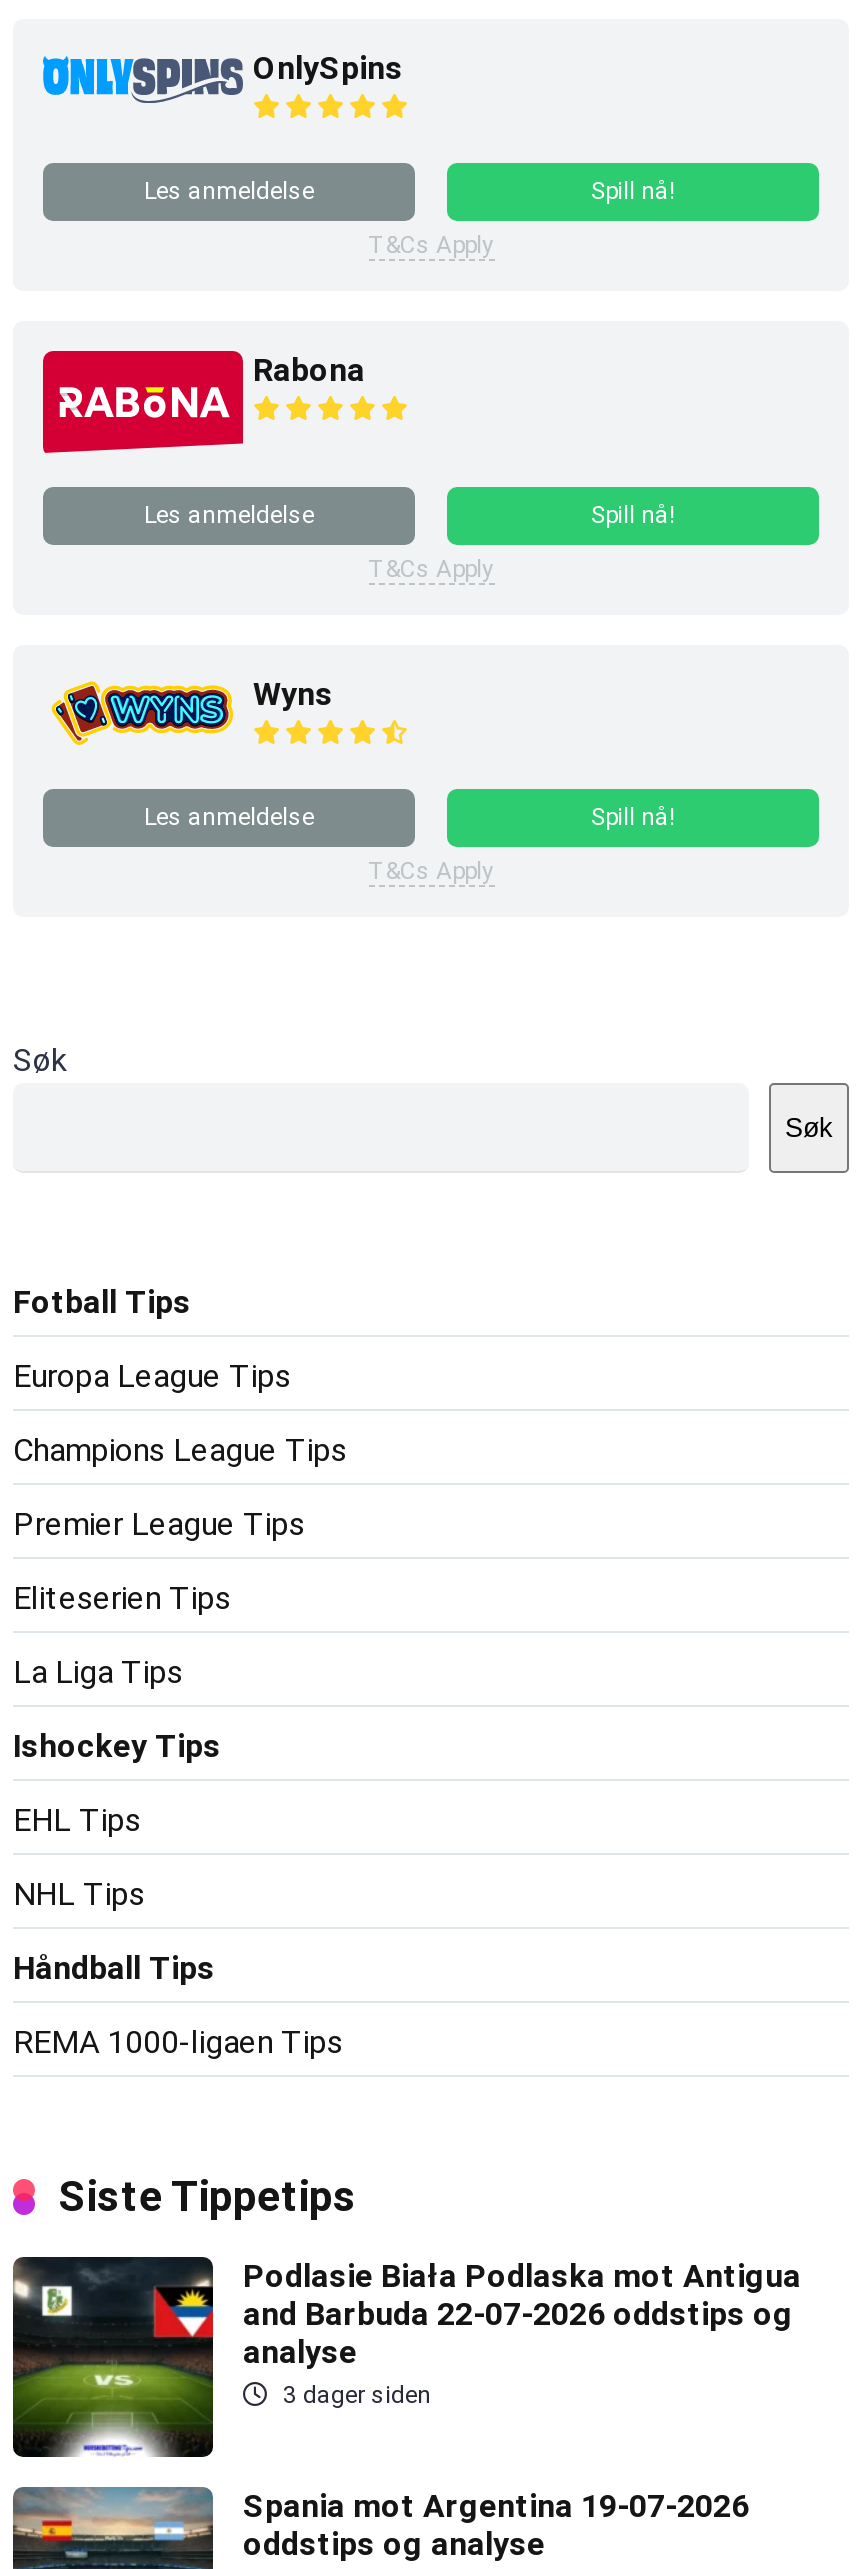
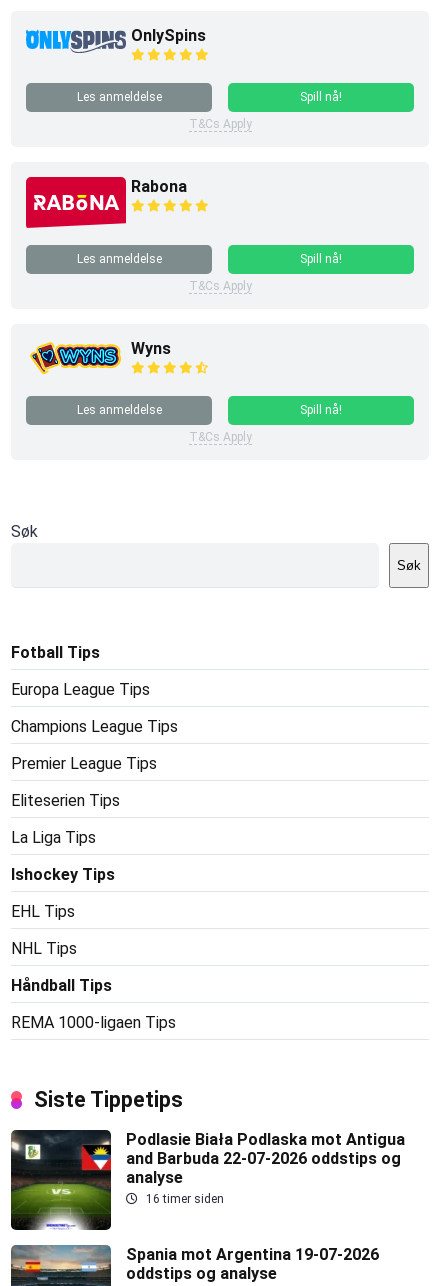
- 3 dager siden
+ 16 timer siden
